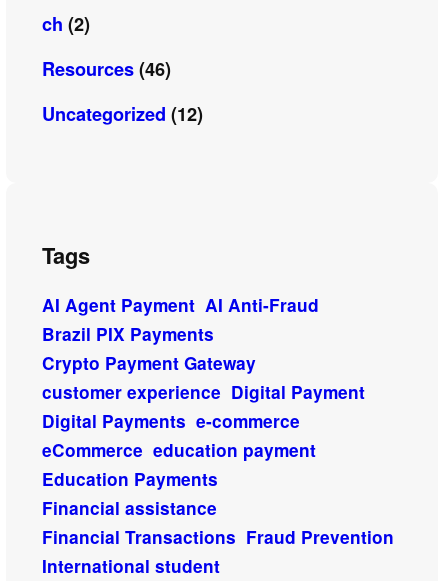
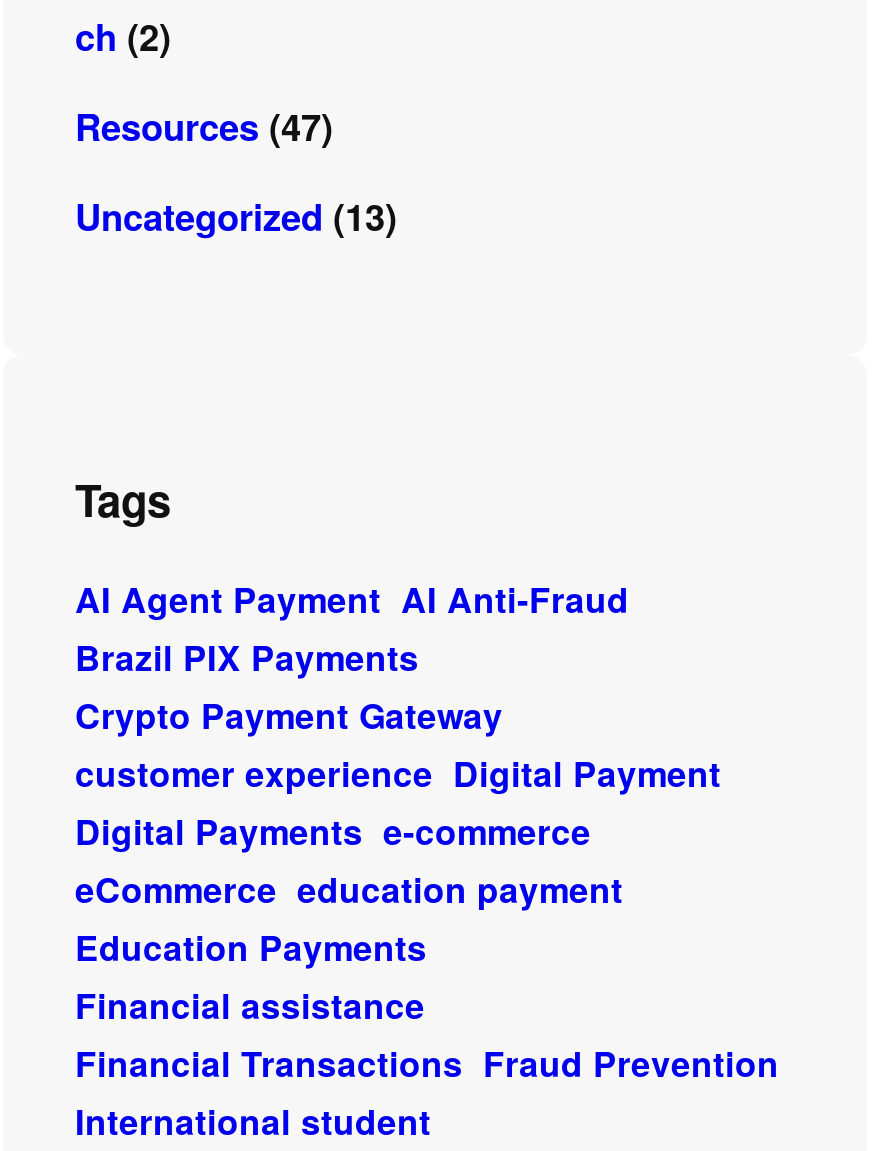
- Resources (46)
+ Resources (47)

- Uncategorized (12)
+ Uncategorized (13)
